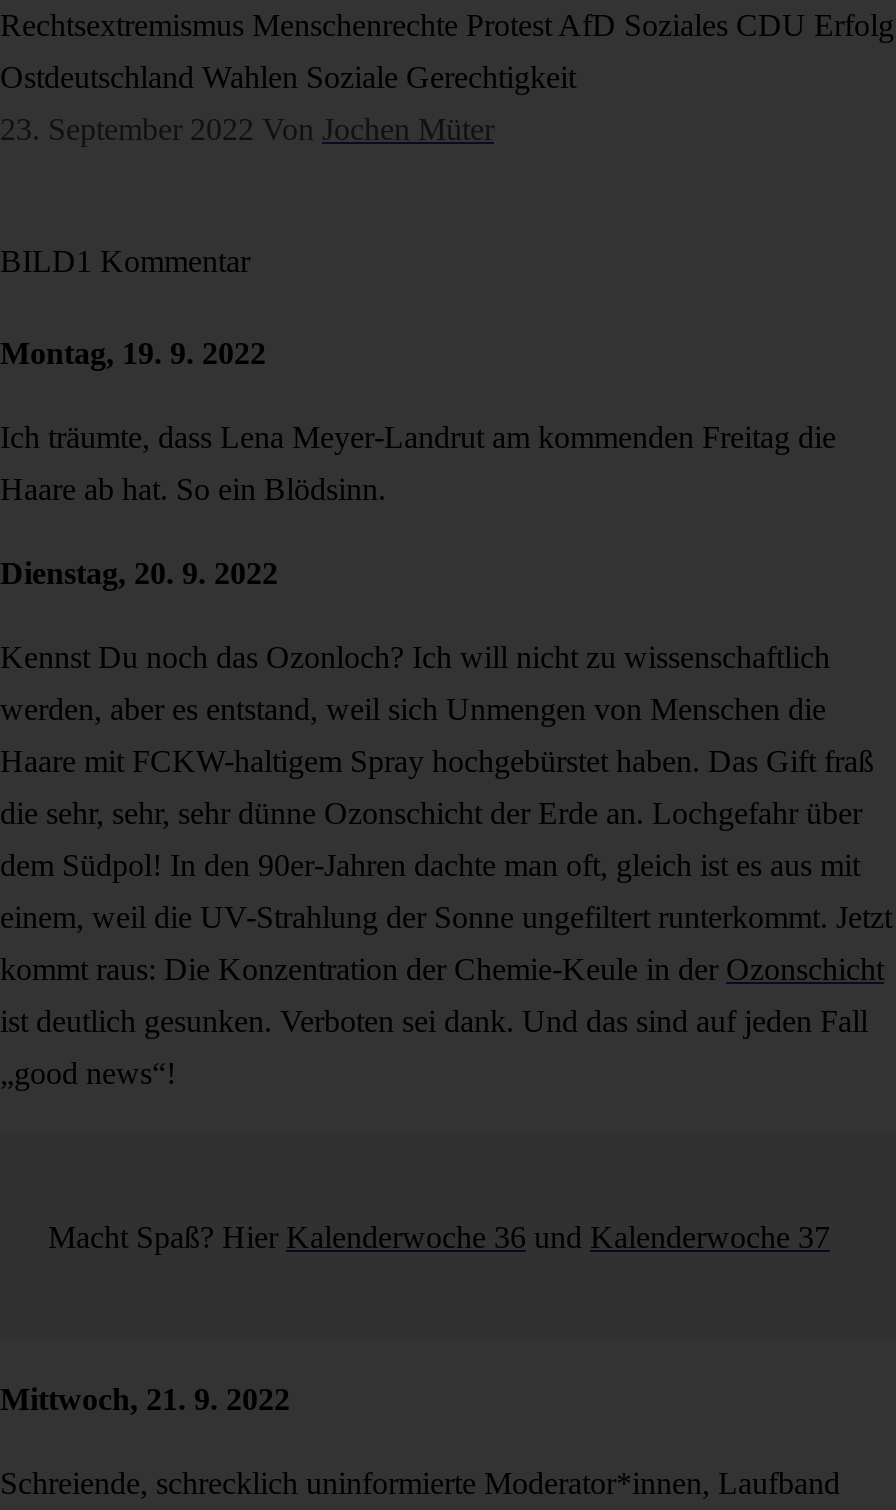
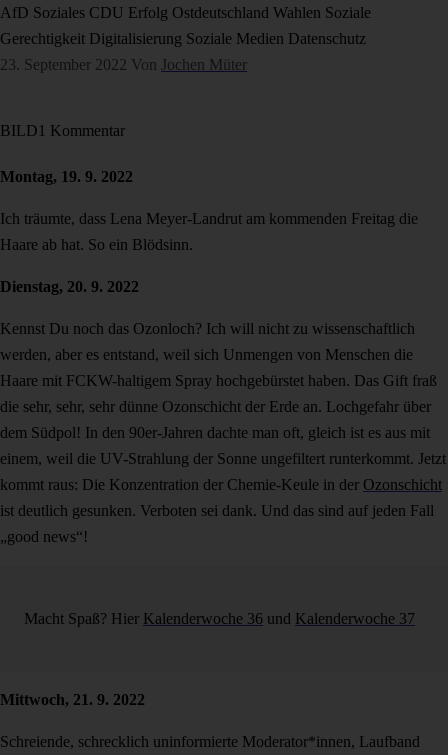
- Rechtsextremismus Menschenrechte Protest AfD Soziales CDU Erfolg
+ AfD Soziales CDU Erfolg Ostdeutschland Wahlen Soziale

- Ostdeutschland Wahlen Soziale Gerechtigkeit
+ Gerechtigkeit Digitalisierung Soziale Medien Datenschutz
